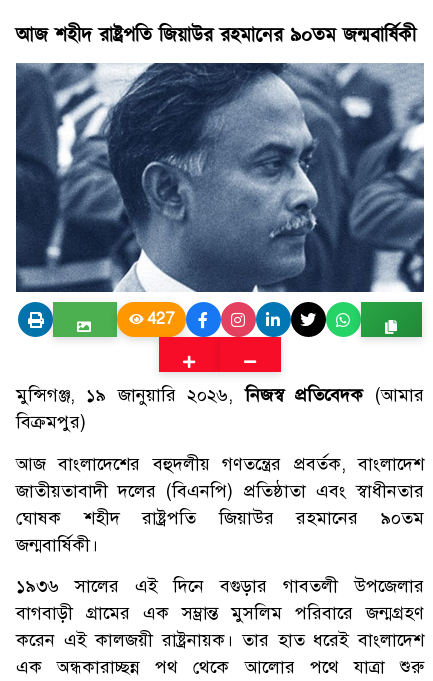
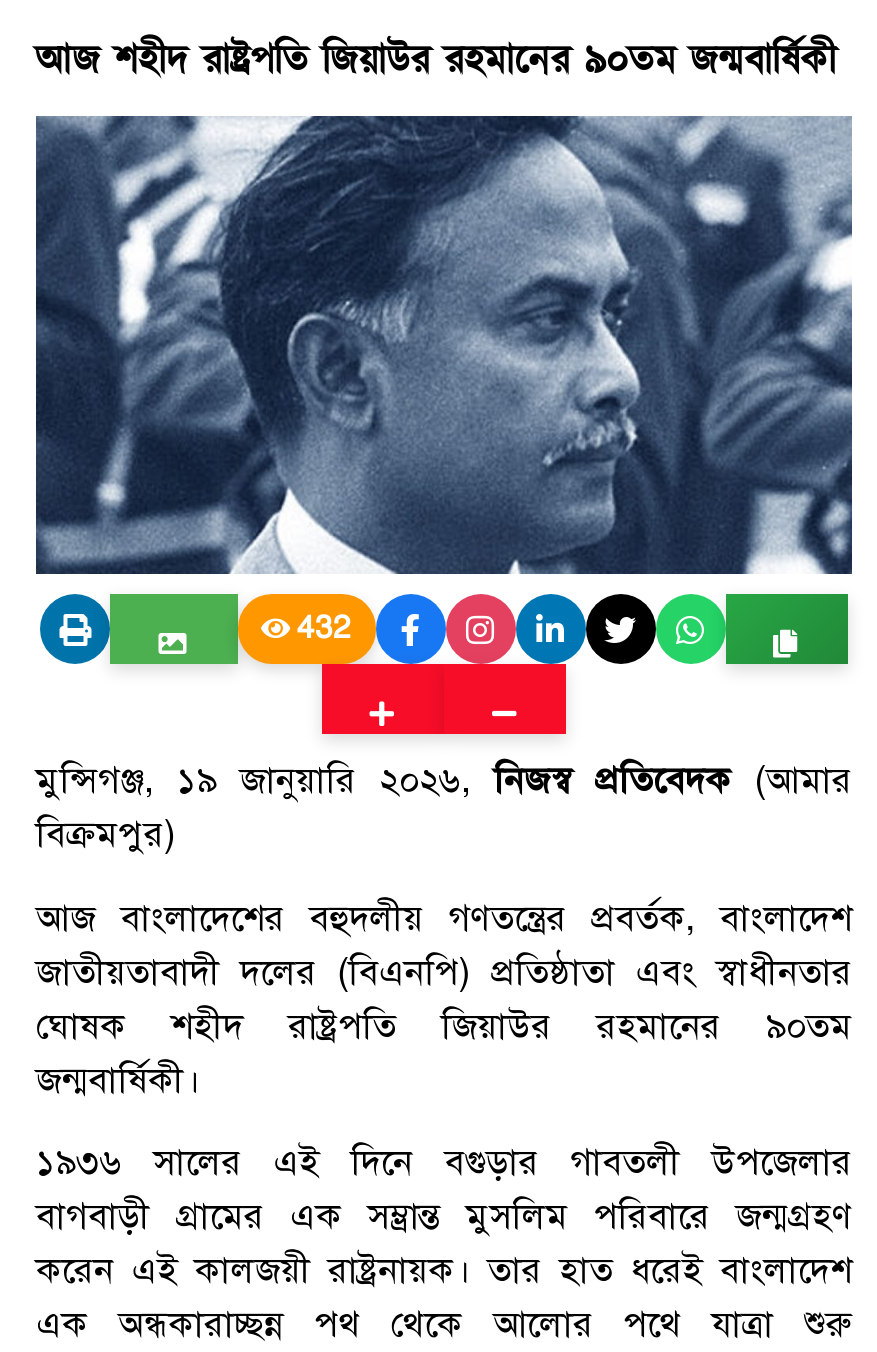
- 427
+ 432
